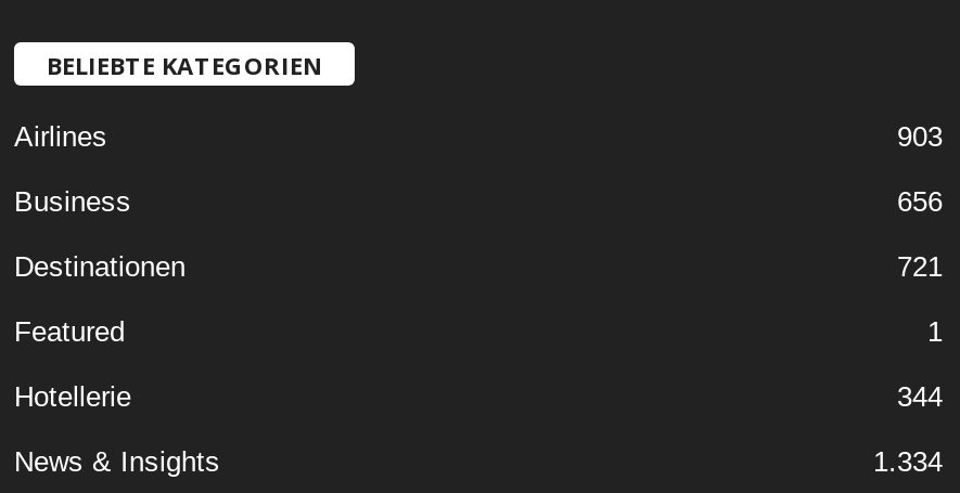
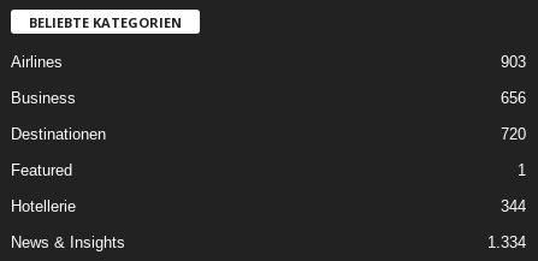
- 721
+ 720
